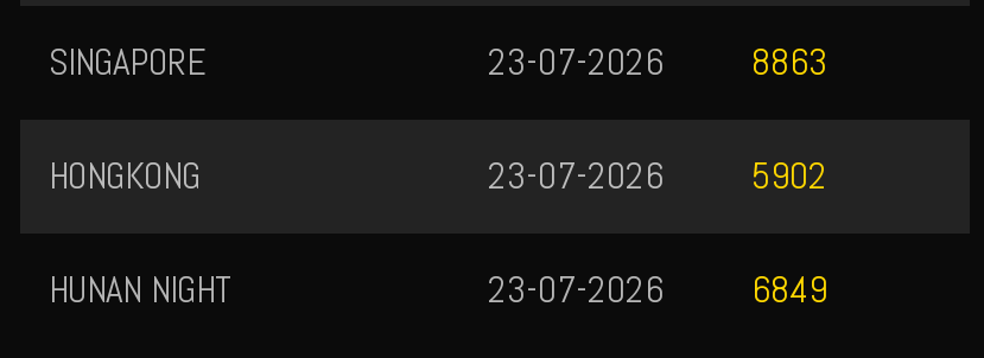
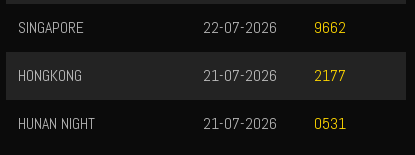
- 23-07-2026
+ 22-07-2026

- 8863
+ 9662

- 23-07-2026
+ 21-07-2026

- 5902
+ 2177

- 23-07-2026
+ 21-07-2026

- 6849
+ 0531
